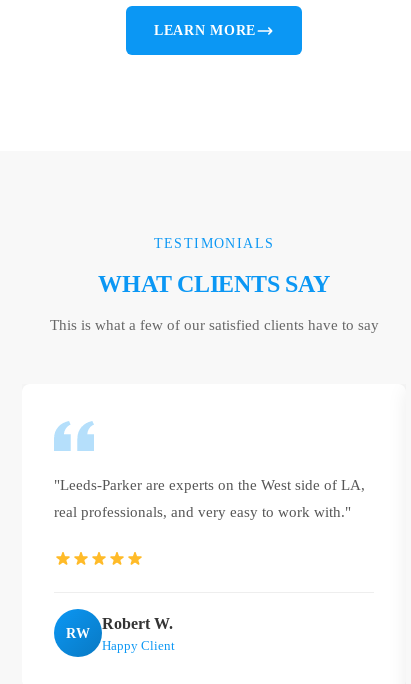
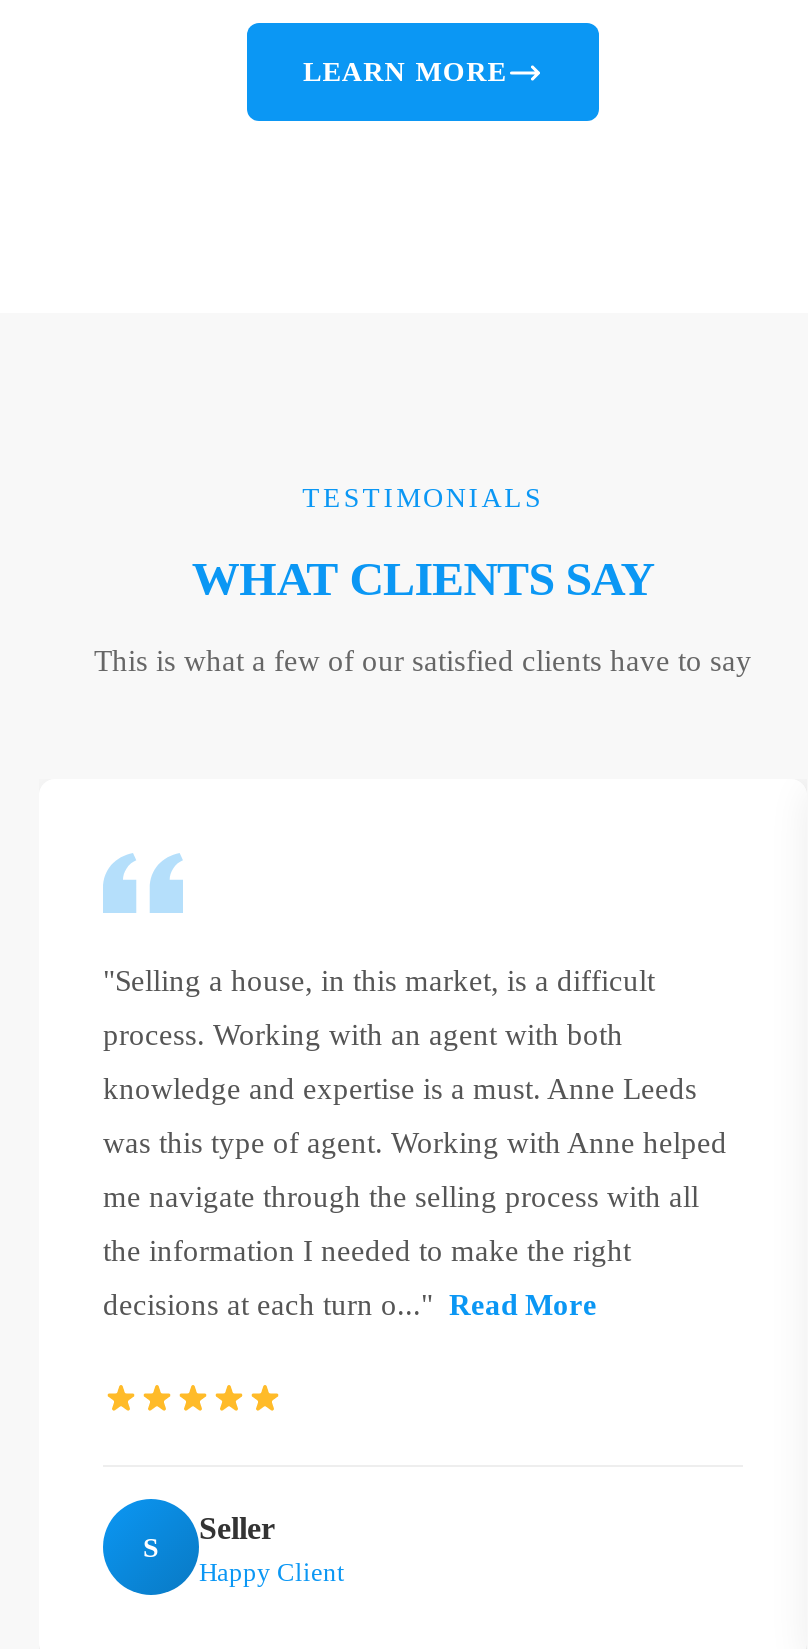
- "Leeds-Parker are experts on the West side of LA,
- real professionals, and very easy to work with."
+ "Selling a house, in this market, is a difficult
+ process. Working with an agent with both
+ knowledge and expertise is a must. Anne Leeds
+ was this type of agent. Working with Anne helped
+ me navigate through the selling process with all
+ the information I needed to make the right
+ decisions at each turn o..." Read More

- Robert W.
+ Seller

- RW
+ S
